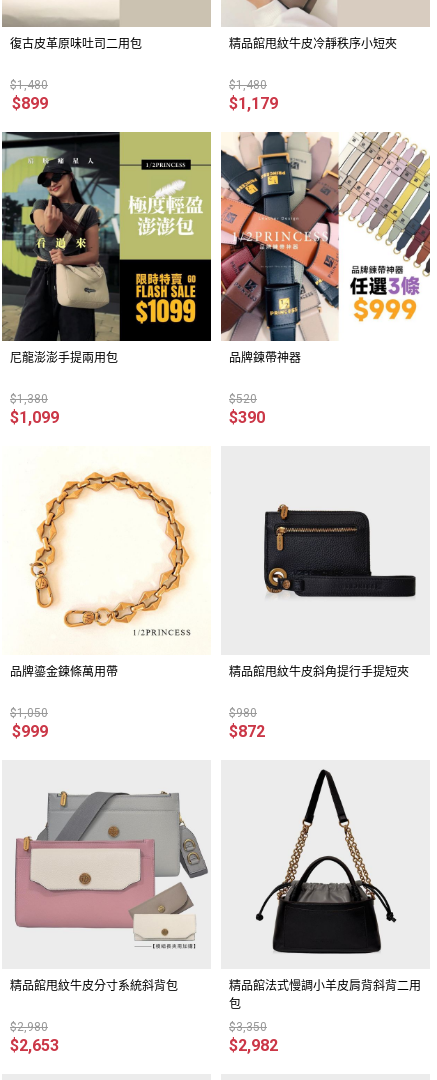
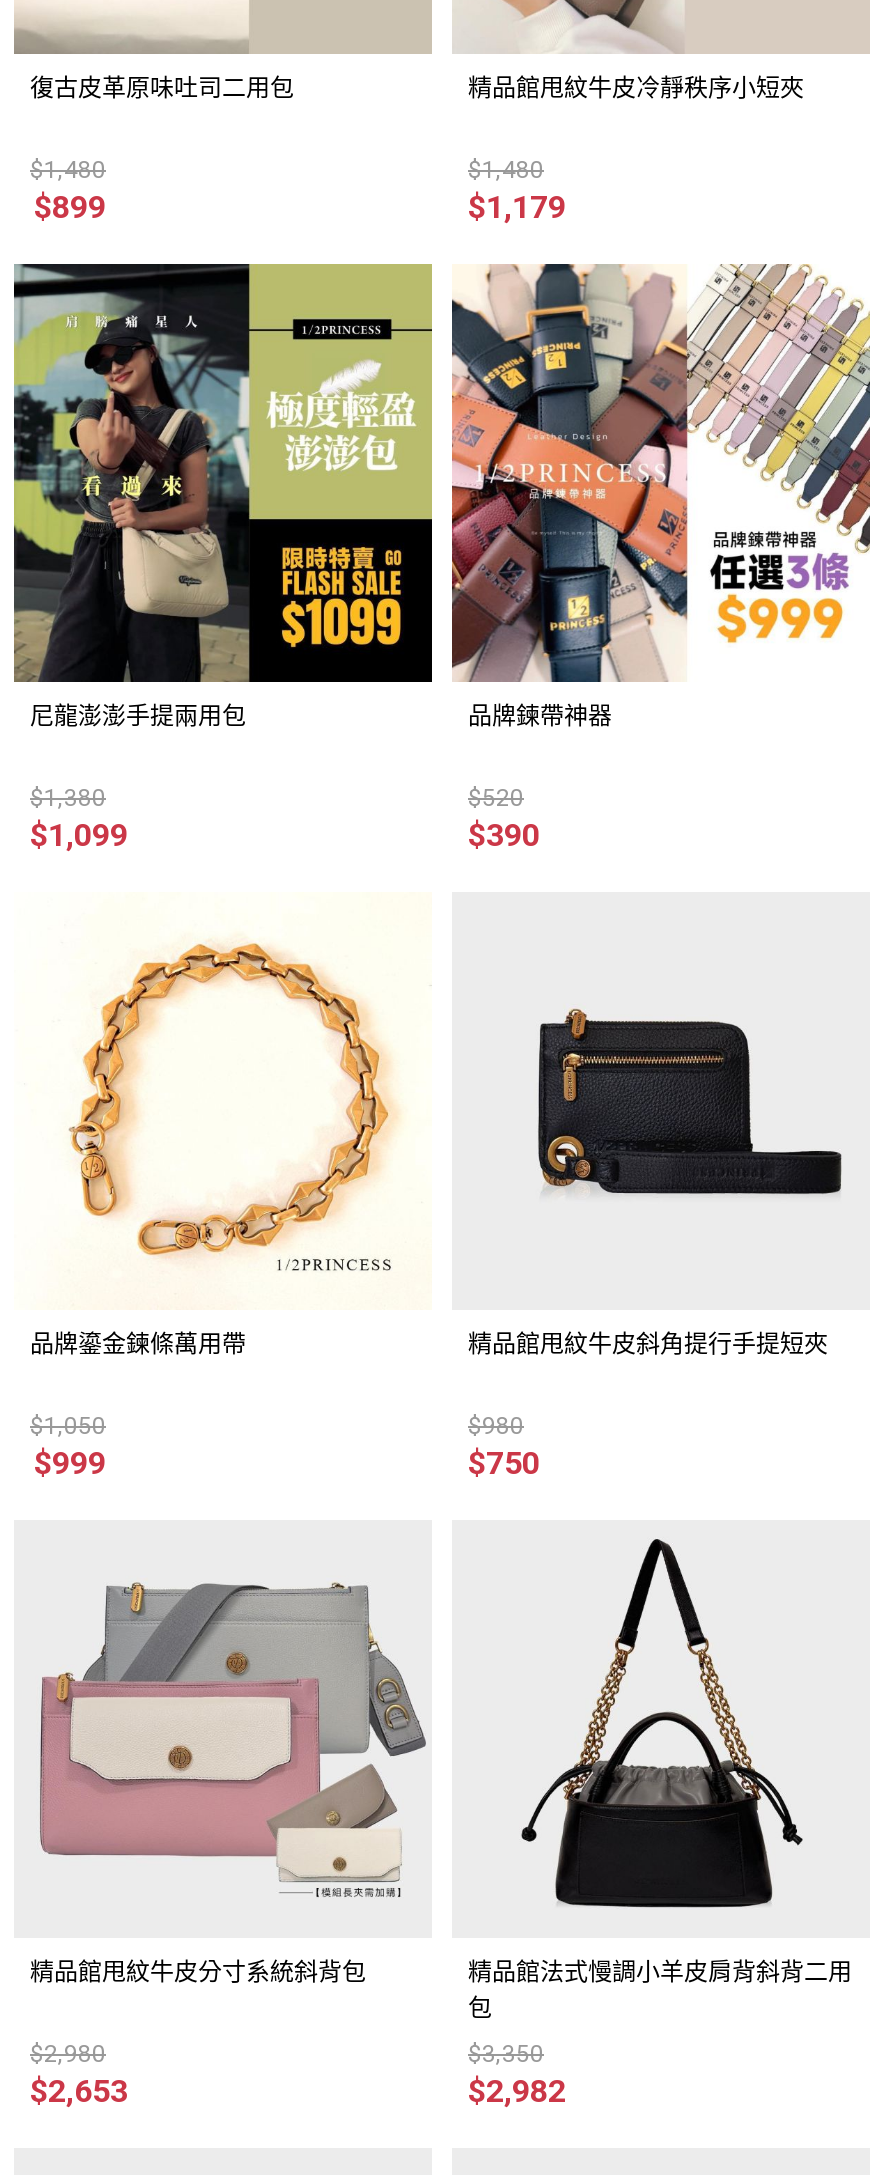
- $872
+ $750
